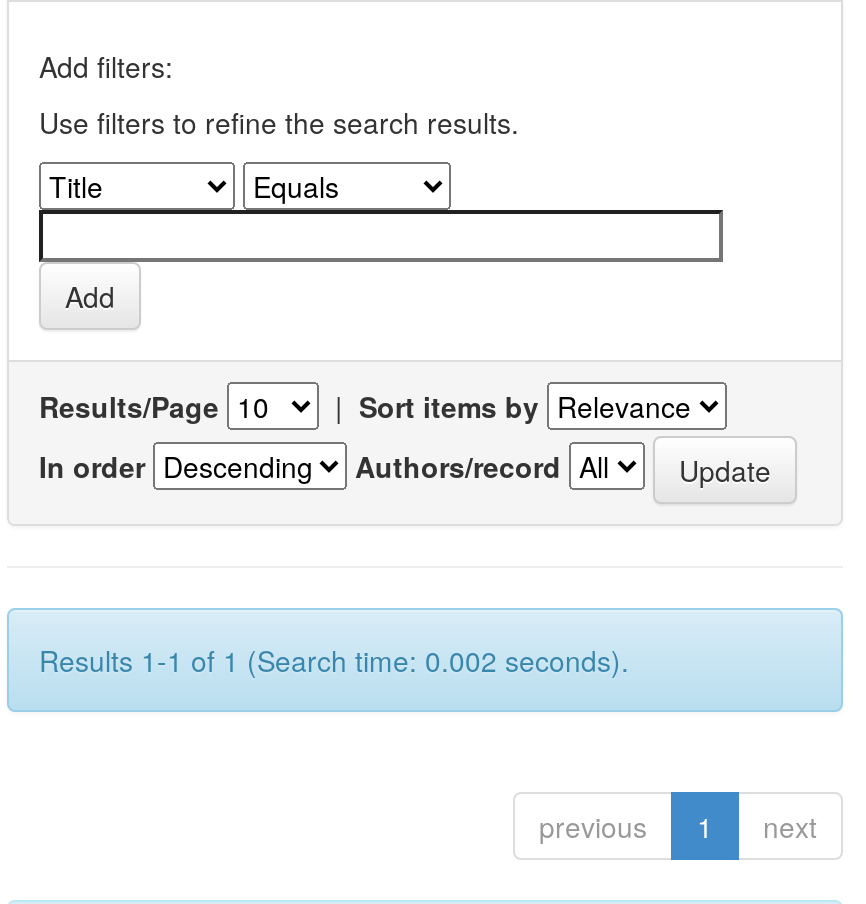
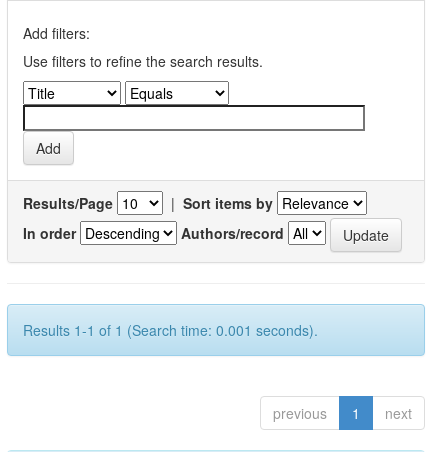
- Results 1-1 of 1 (Search time: 0.002 seconds).
+ Results 1-1 of 1 (Search time: 0.001 seconds).
